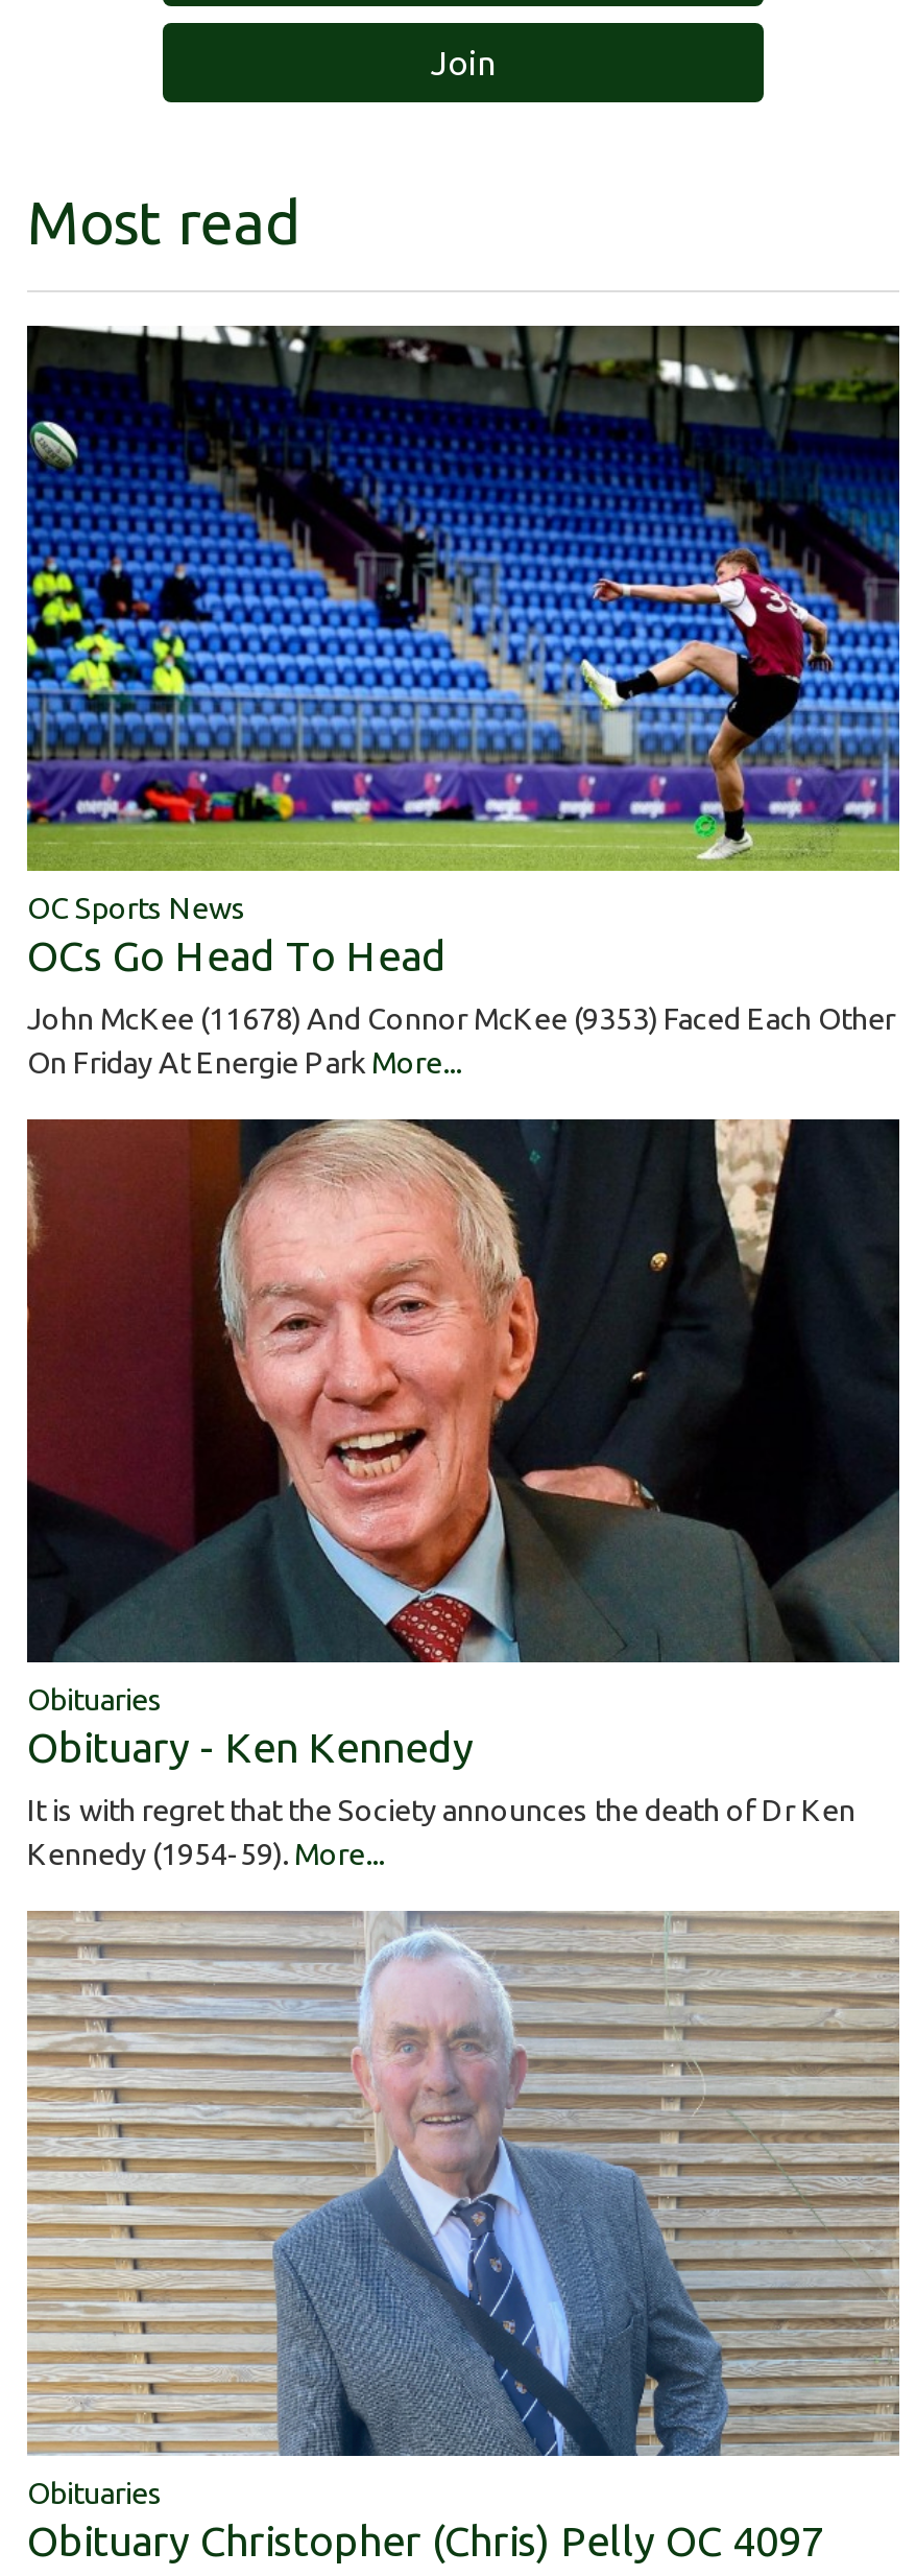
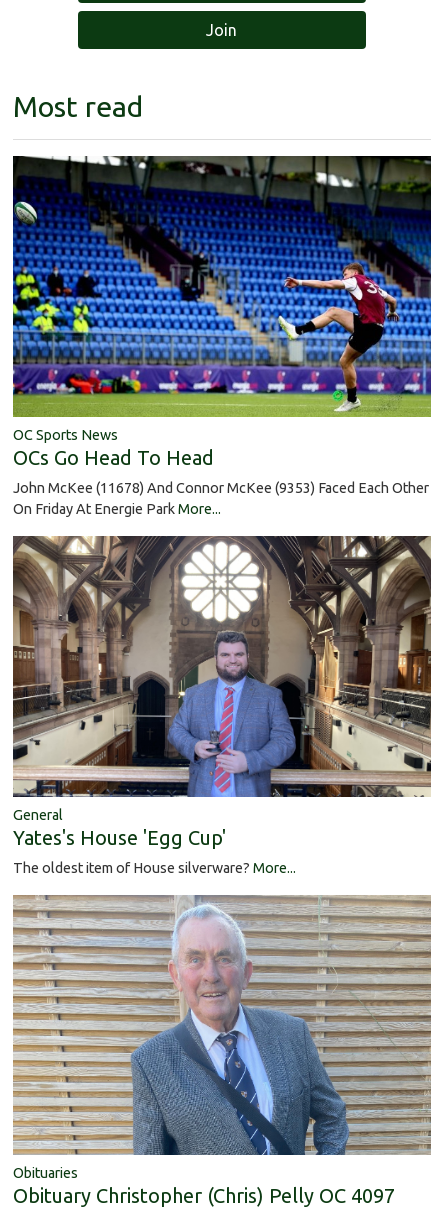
- [image]
- Obituaries
- Obituary - Ken Kennedy
+ [image]
+ General
+ Yates's House 'Egg Cup'

- It is with regret that the Society announces the death of Dr Ken
- Kennedy (1954-59). More...
+ The oldest item of House silverware? More...
